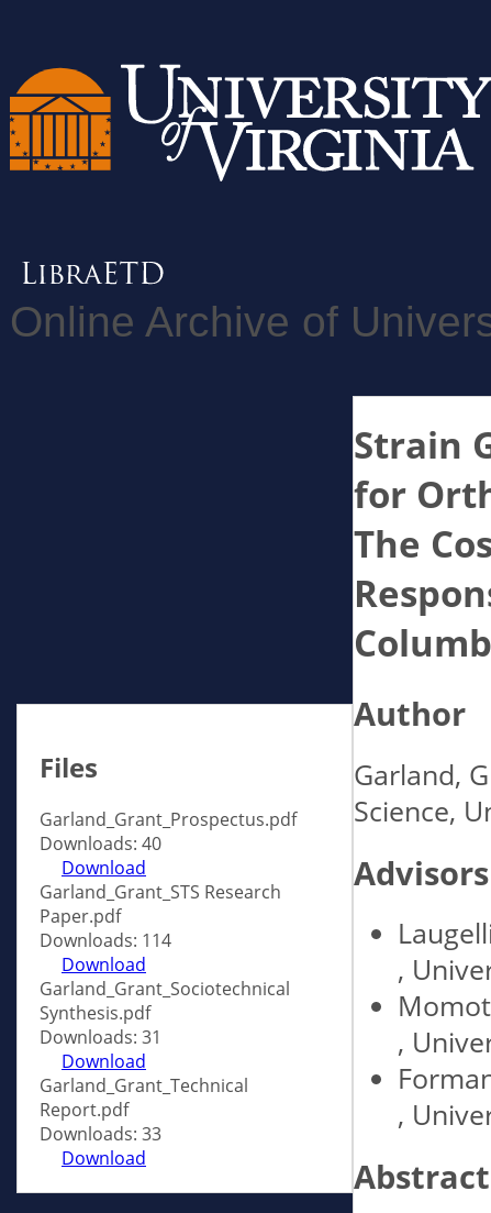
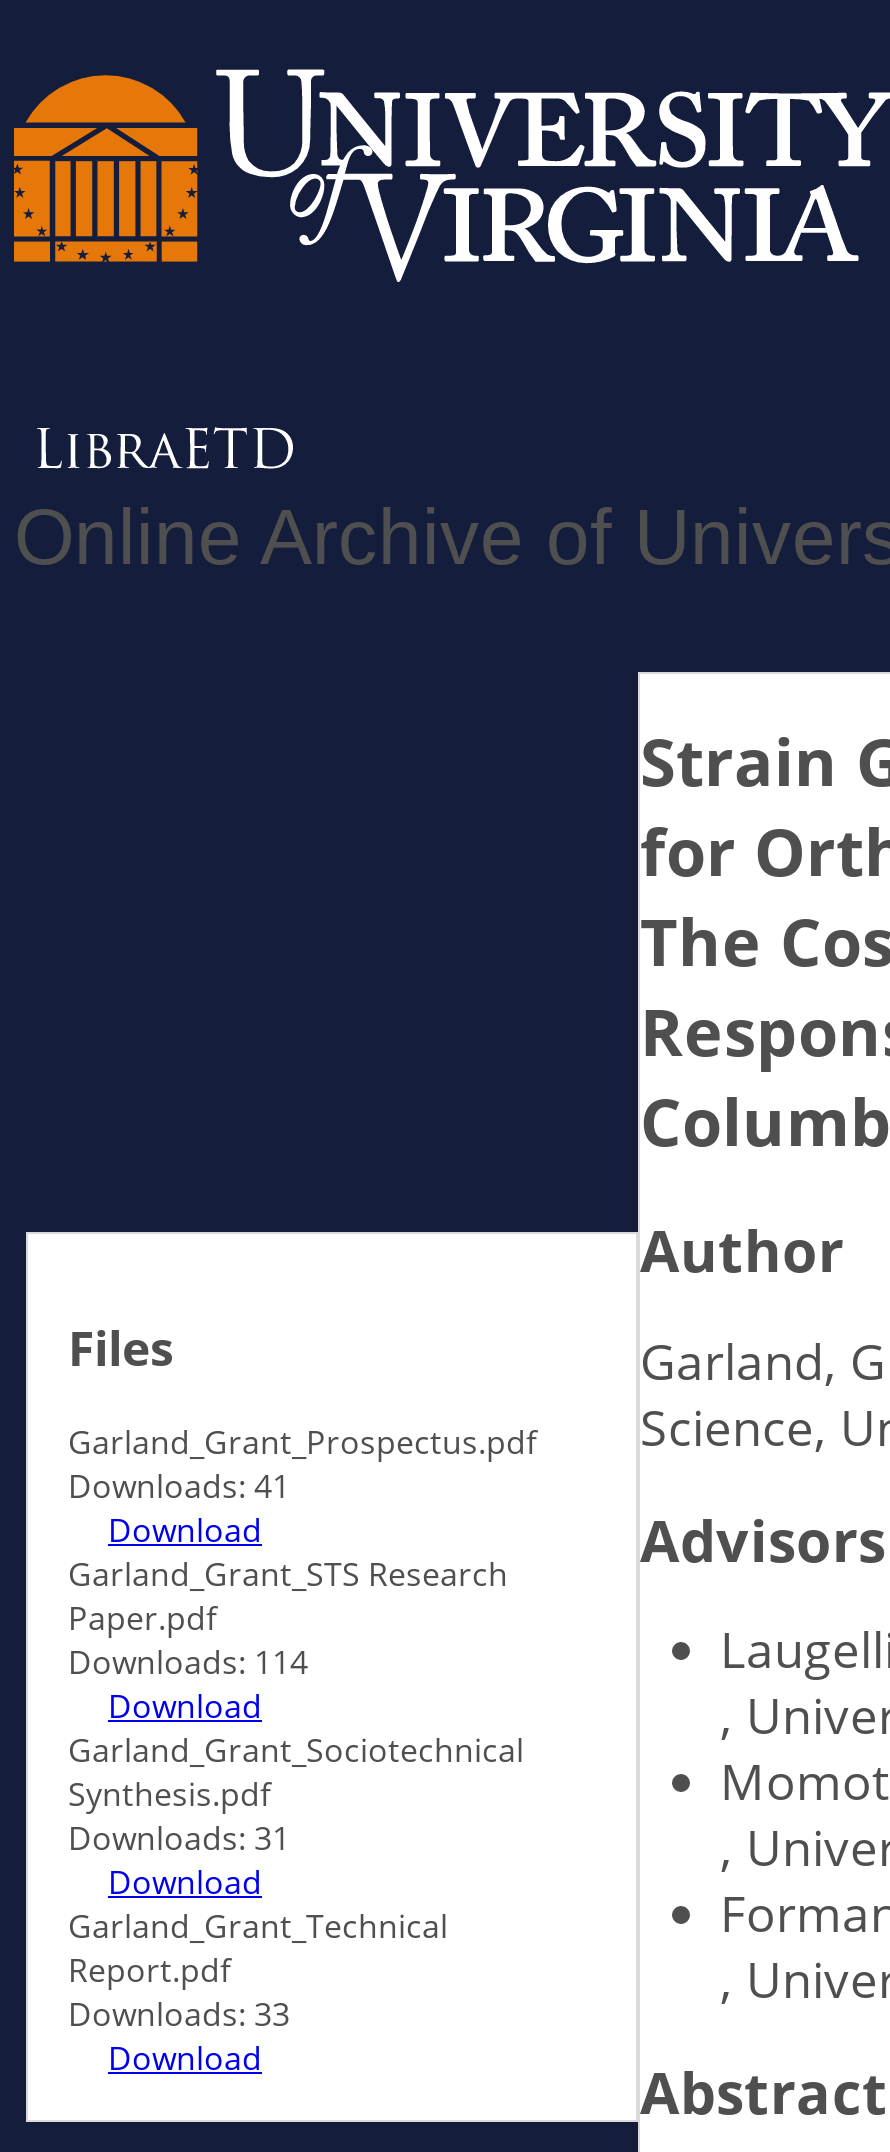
- Downloads: 40
+ Downloads: 41
